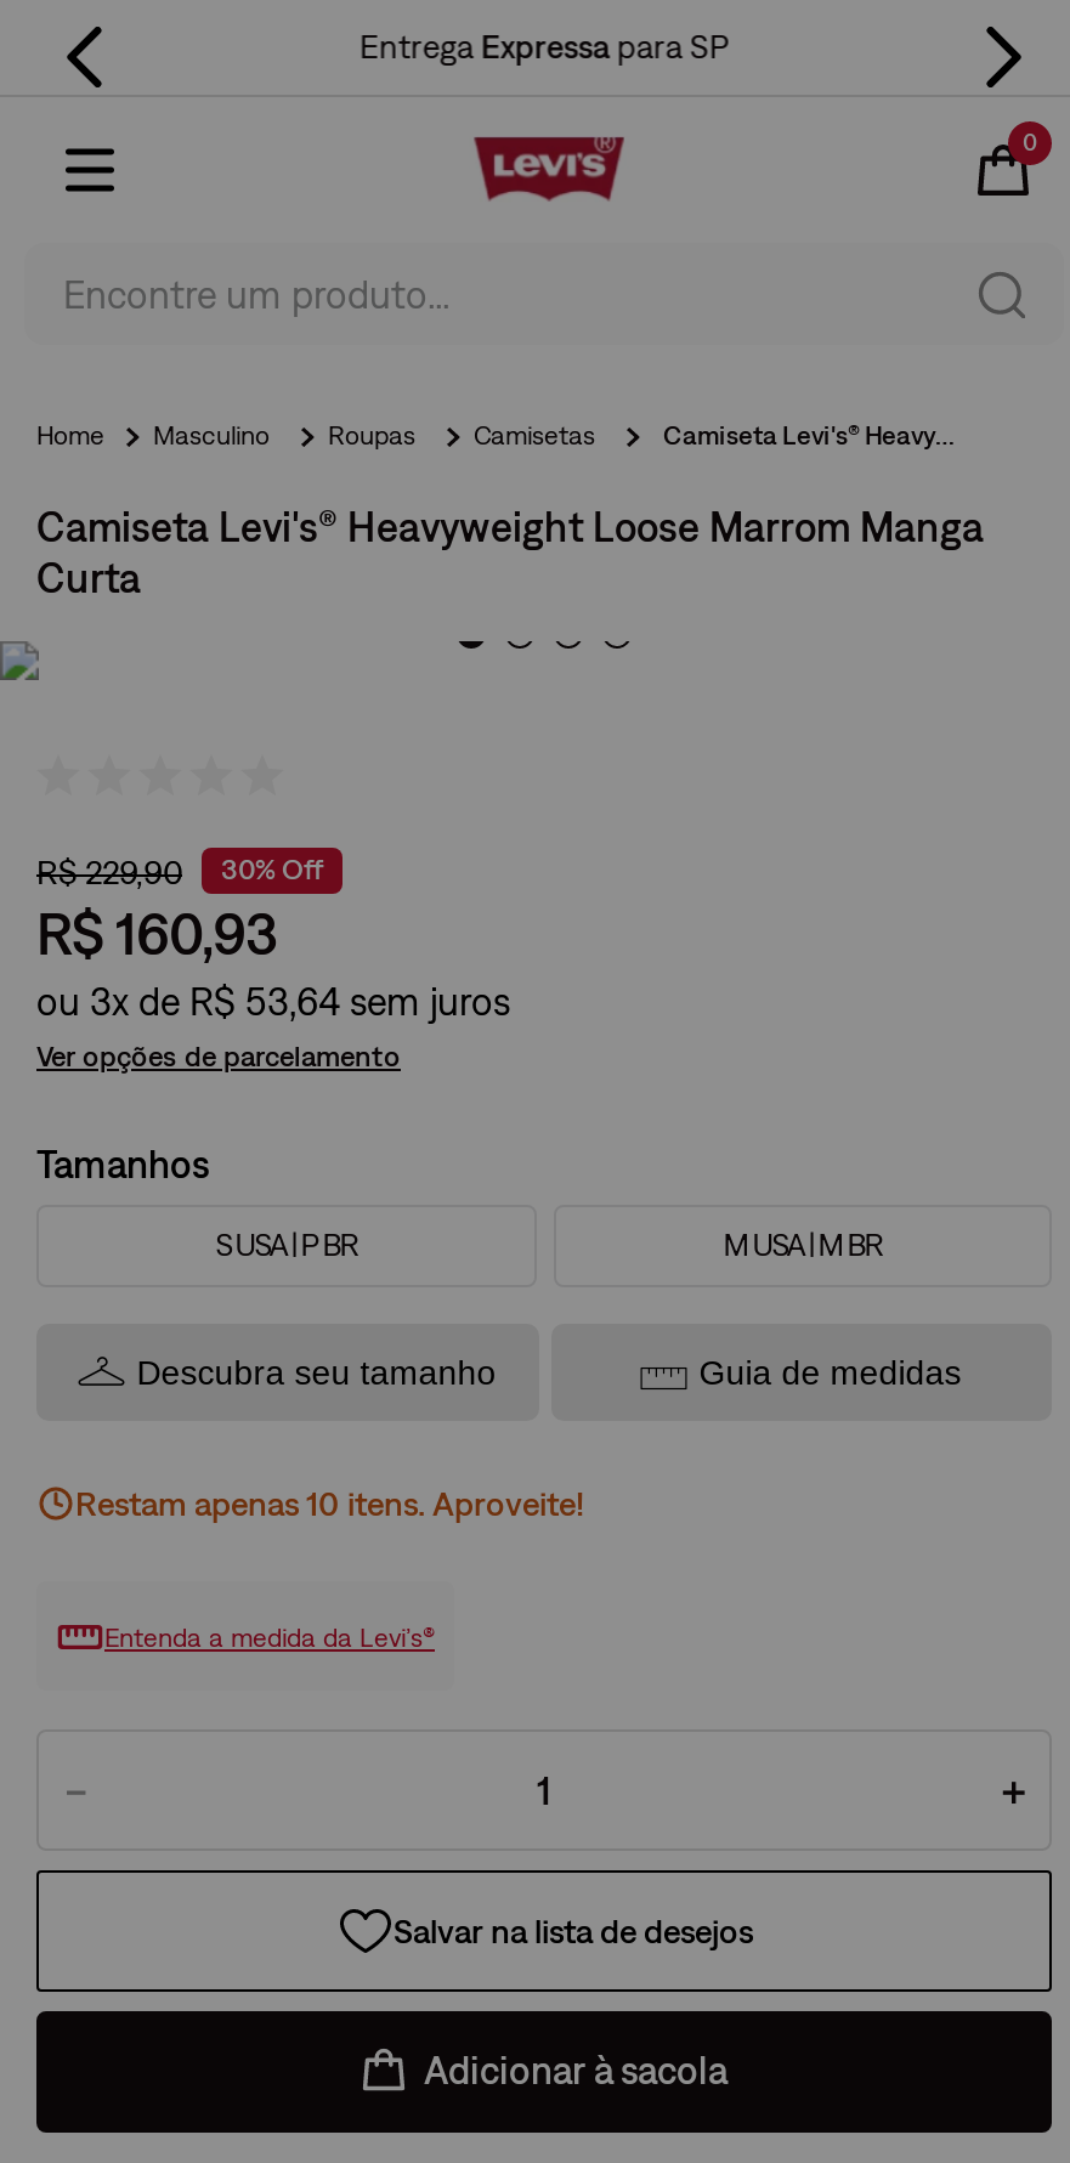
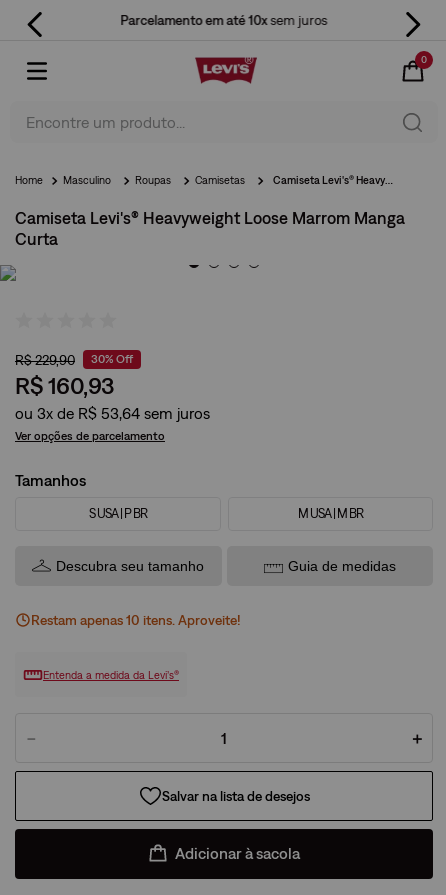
- Entrega Expressa para SP
+ Parcelamento em até 10x sem juros
